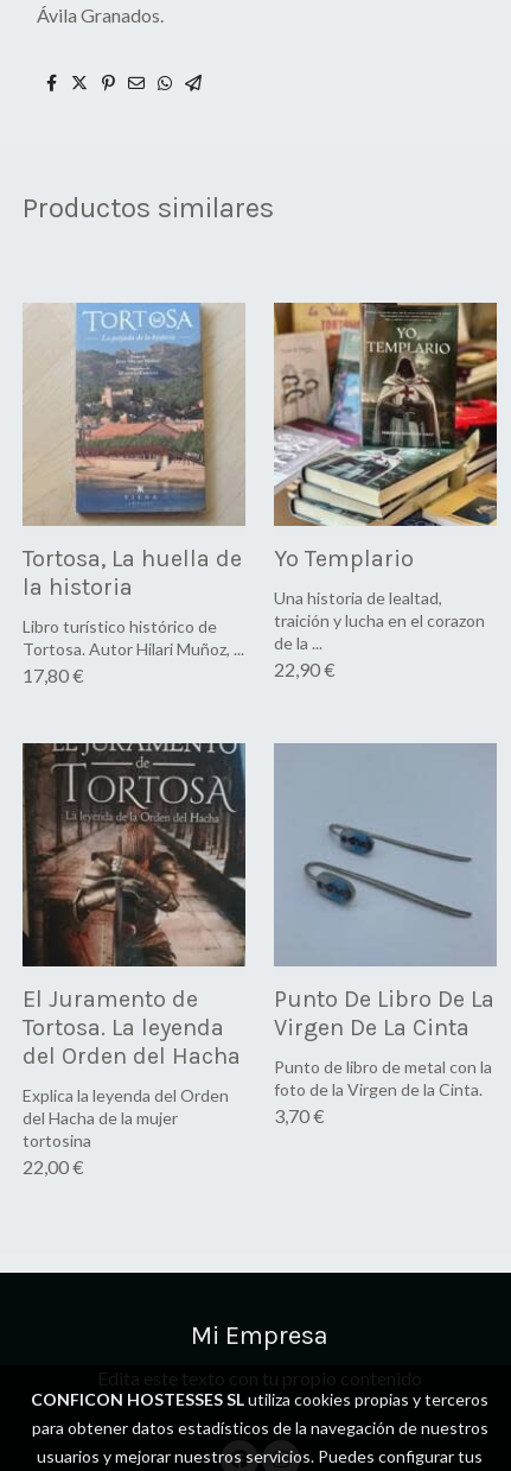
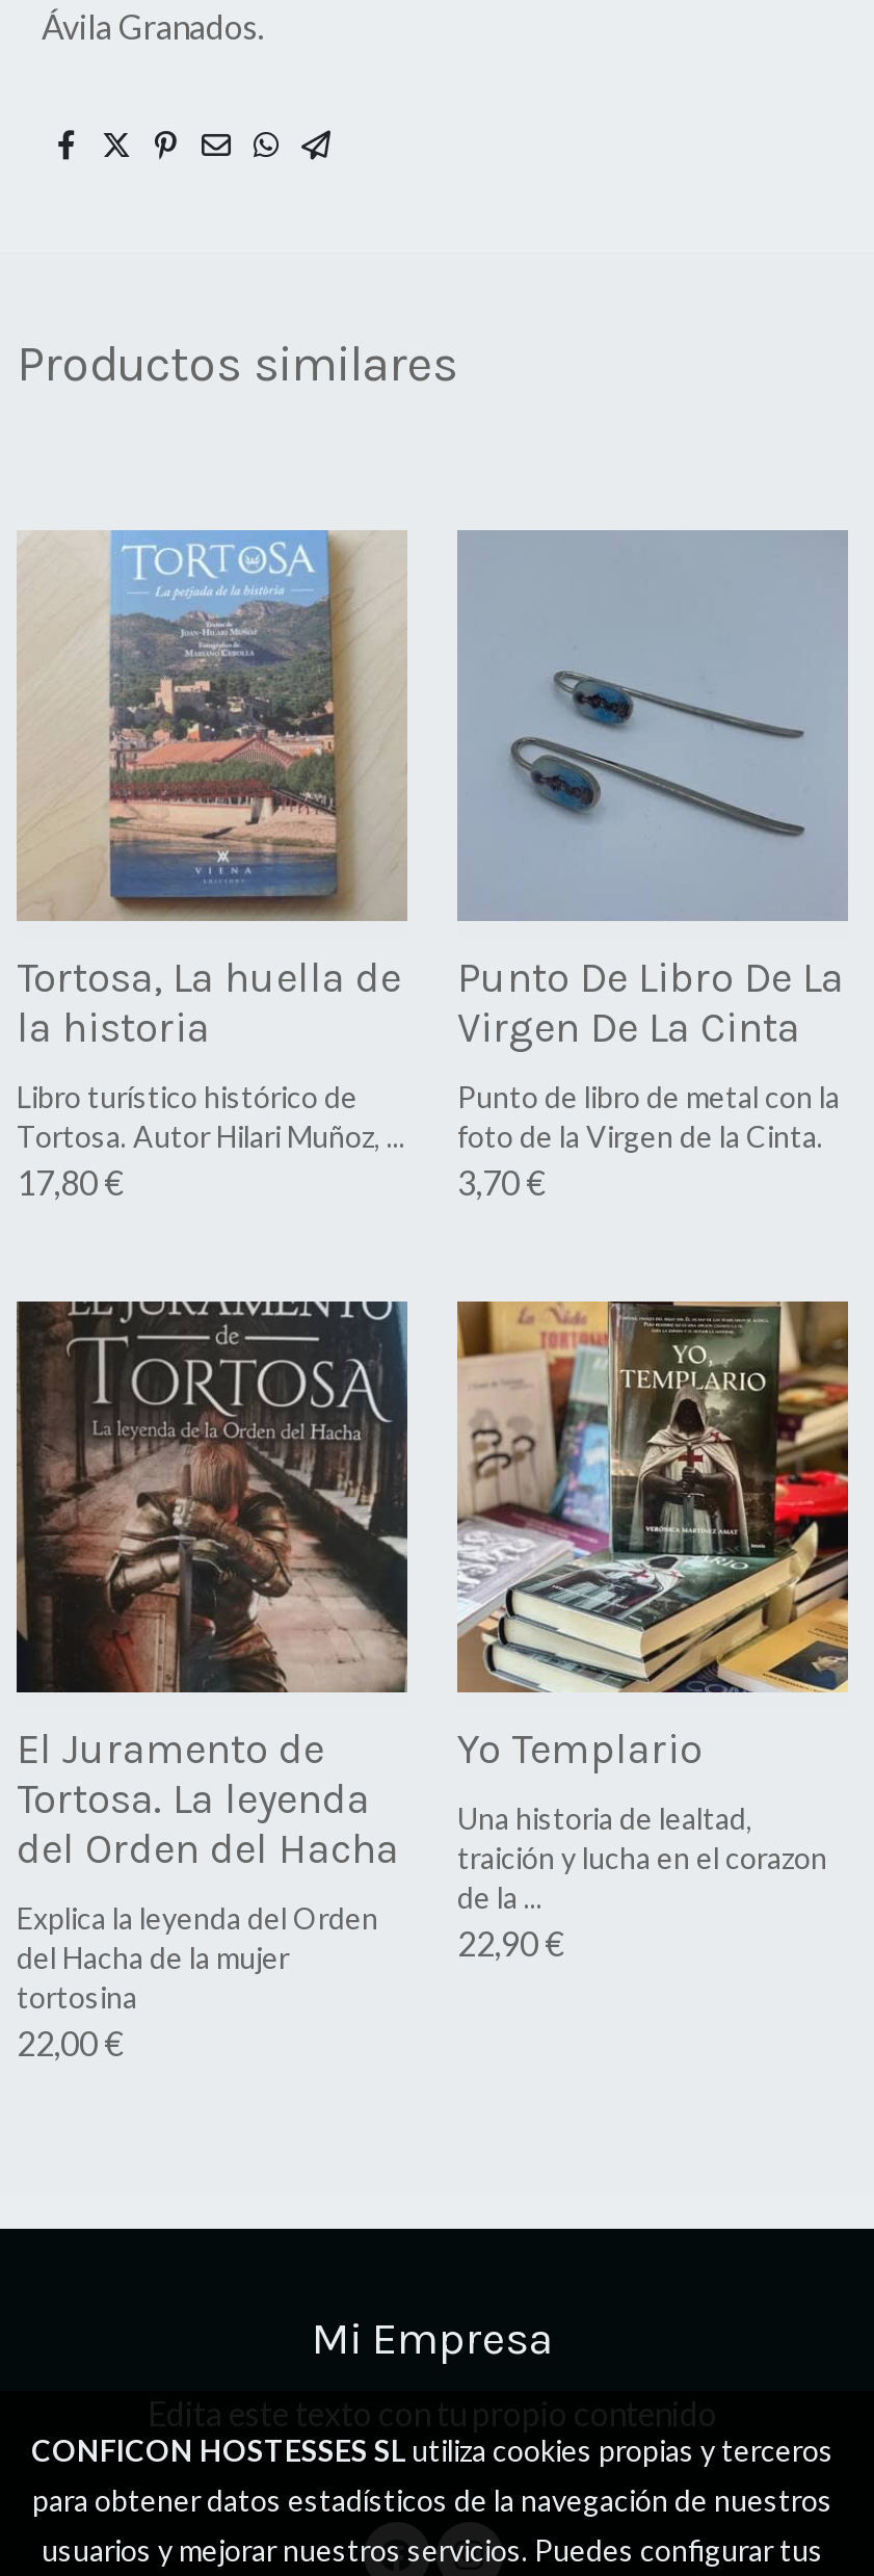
moved down: [image] | Yo Templario

moved down: Una historia de lealtad, | traición y lucha en el corazon | de la ... | 22,90 €

moved up: [image] | Punto De Libro De La | Virgen De La Cinta

moved up: Punto de libro de metal con la | foto de la Virgen de la Cinta. | 3,70 €
